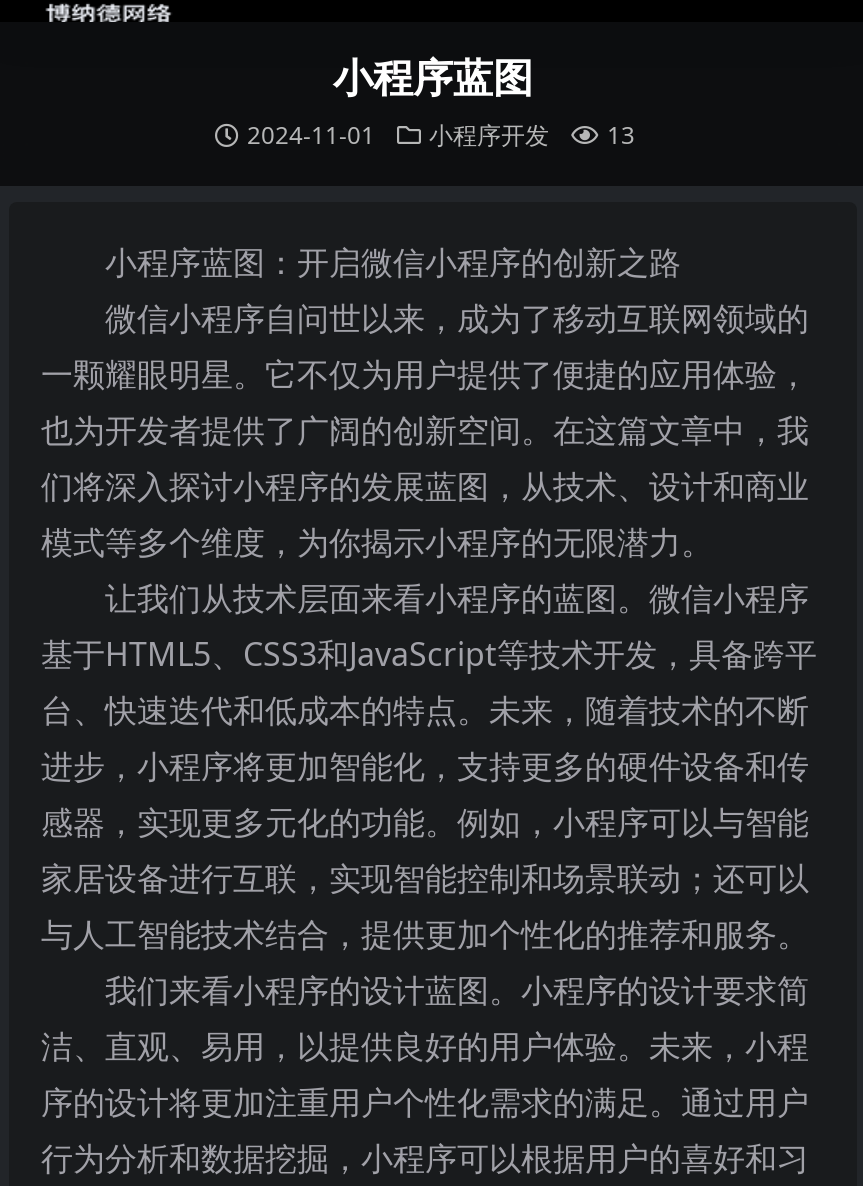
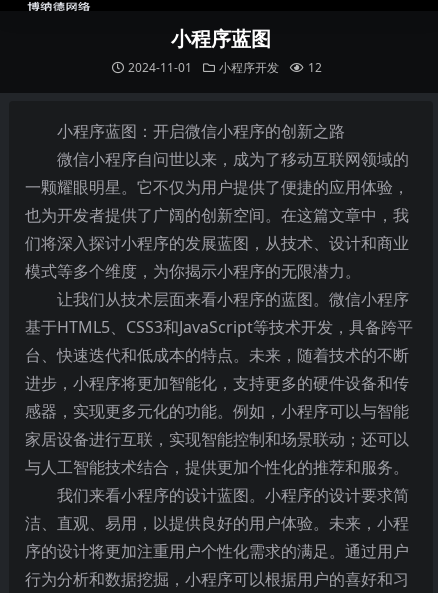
- 2024-11-01 小程序开发 13
+ 2024-11-01 小程序开发 12
